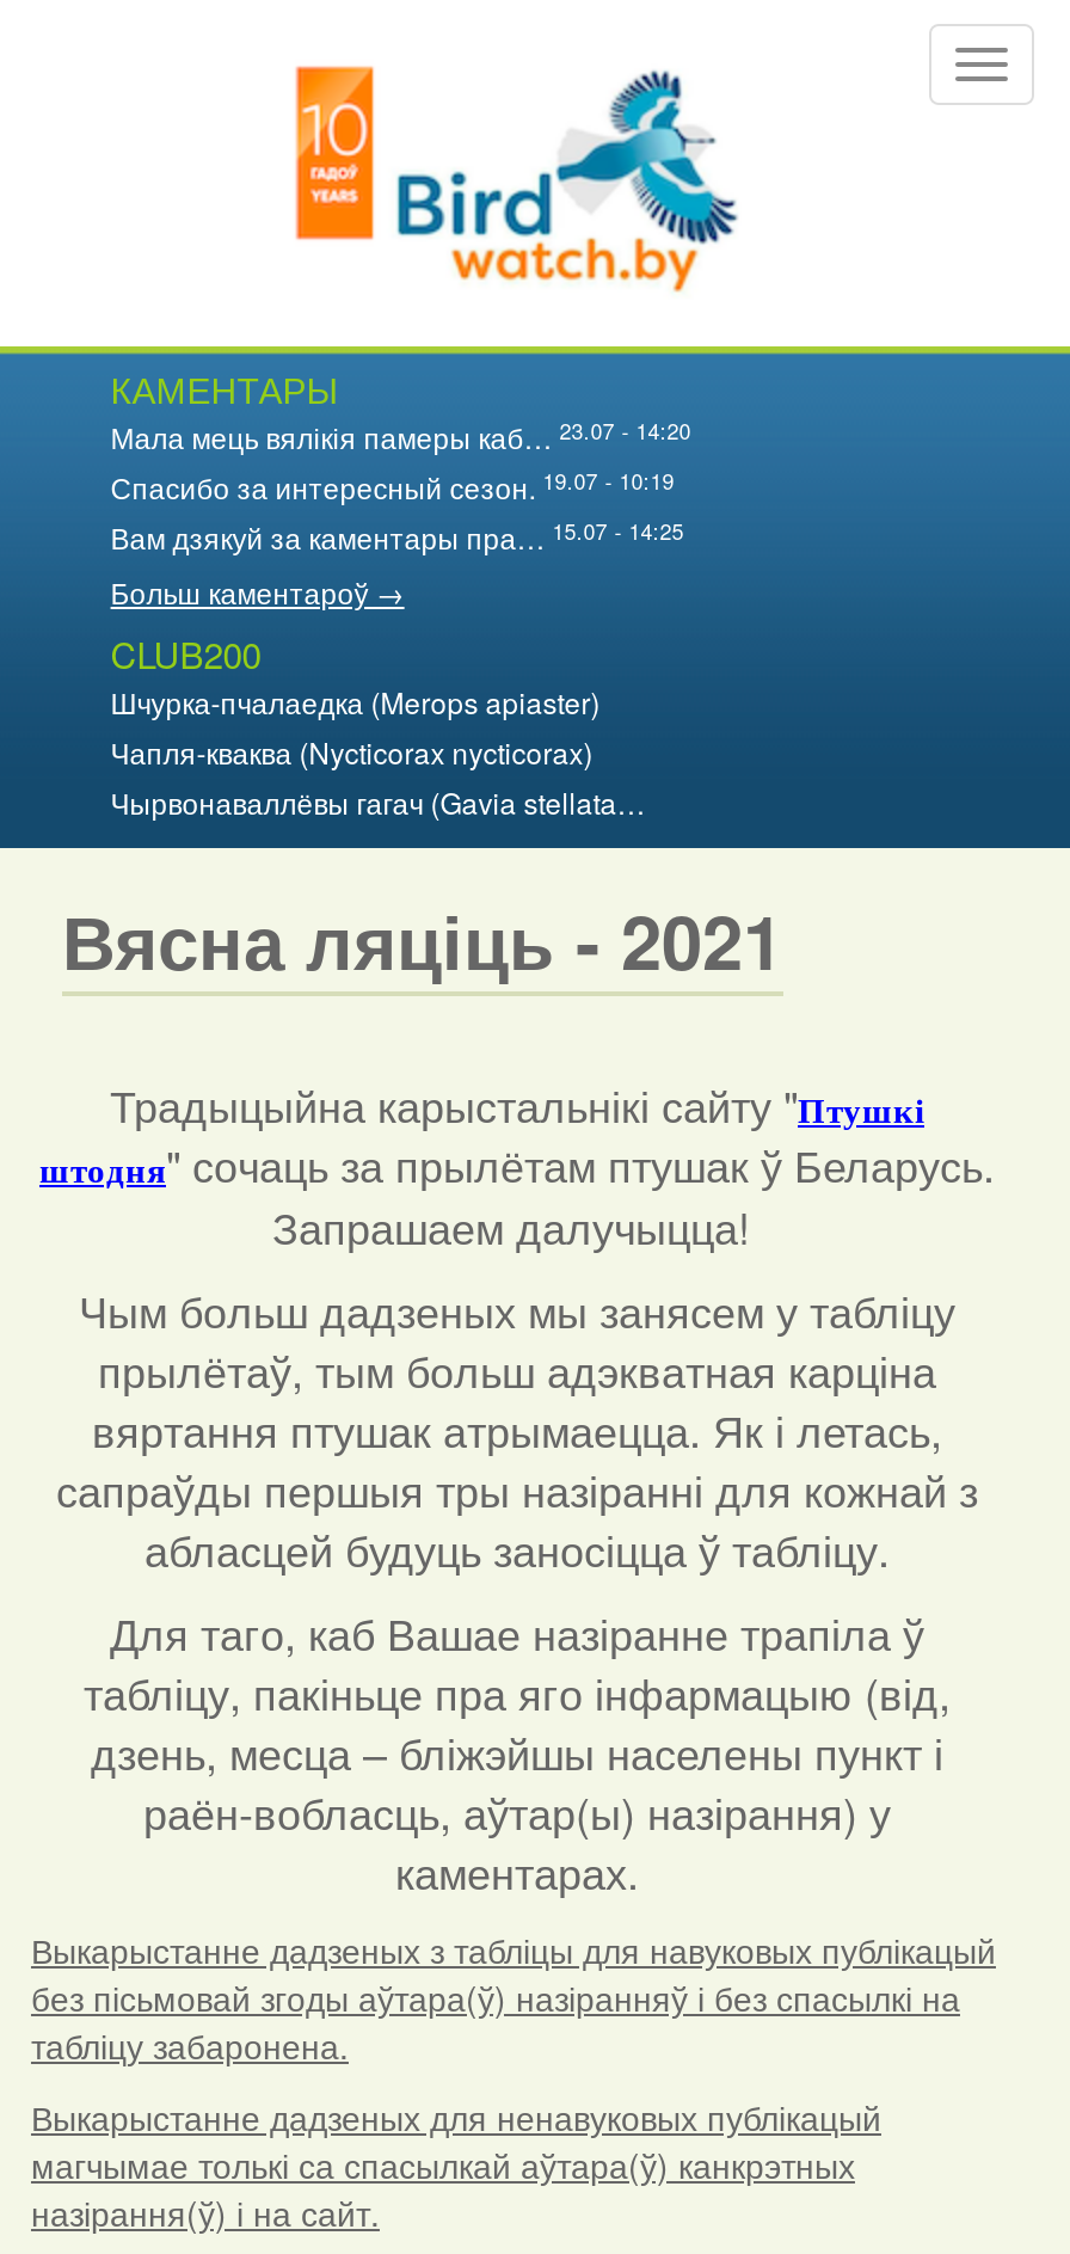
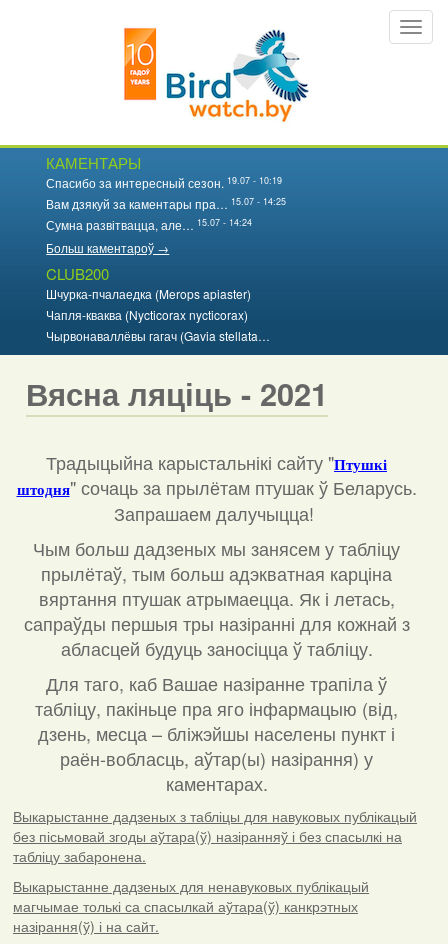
- Мала мець вялікія памеры каб… 23.07 - 14:20

moved up: Спасибо за интересный сезон. 19.07 - 10:19 | Вам дзякуй за каментары пра… 15.07 - 14:25

+ Сумна развітвацца, але… 15.07 - 14:24
